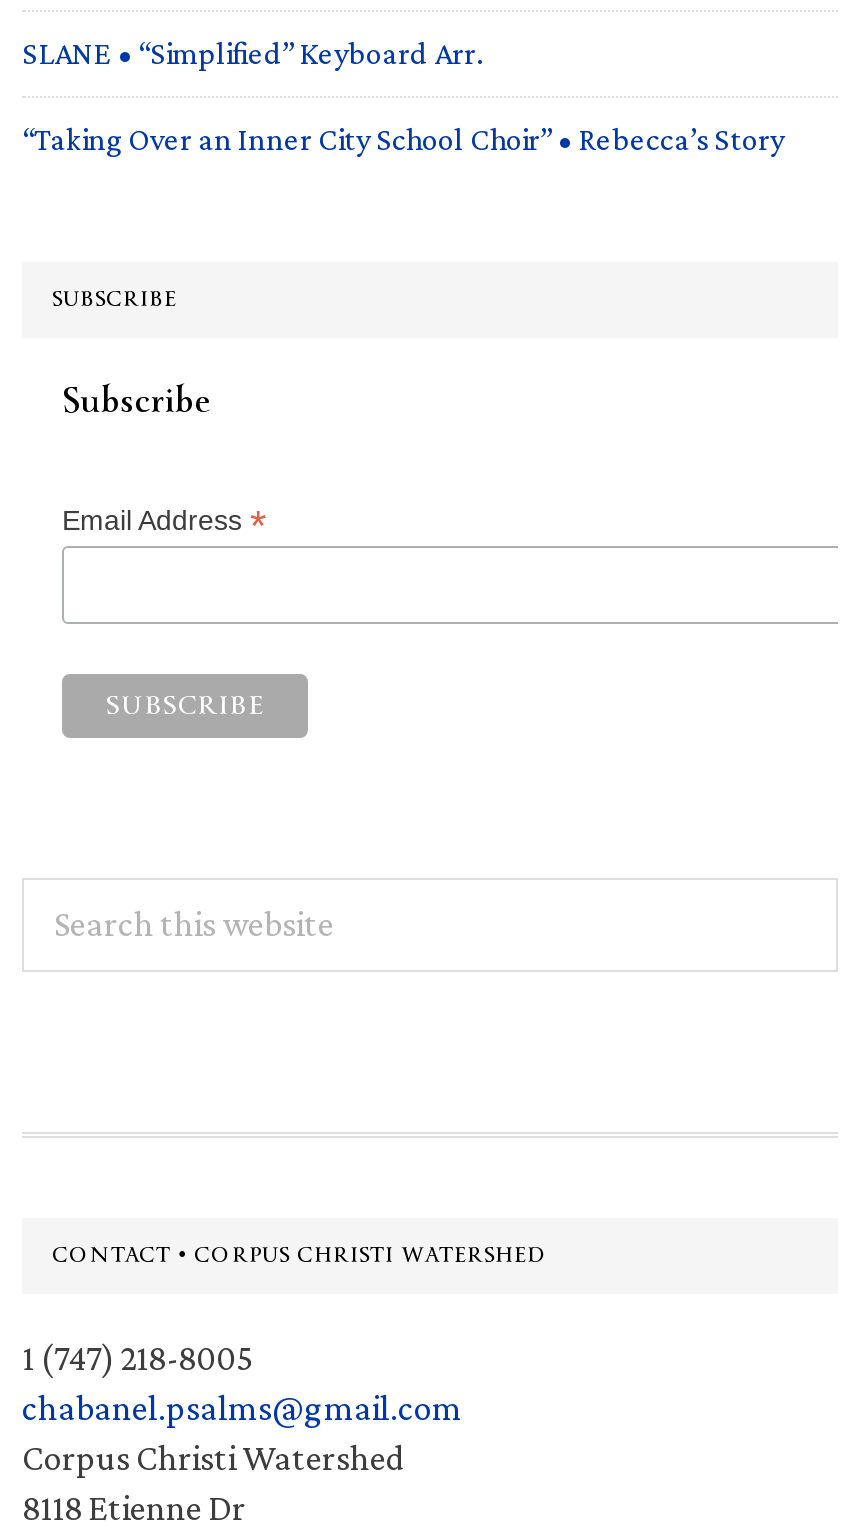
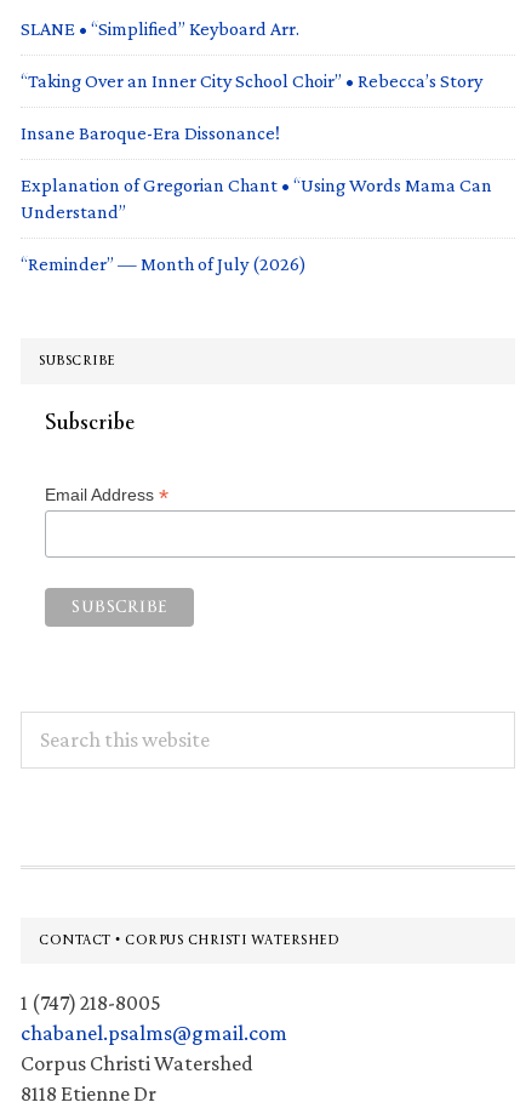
+ Insane Baroque-Era Dissonance!
+ Explanation of Gregorian Chant • “Using Words Mama Can
+ Understand”
+ “Reminder” — Month of July (2026)
